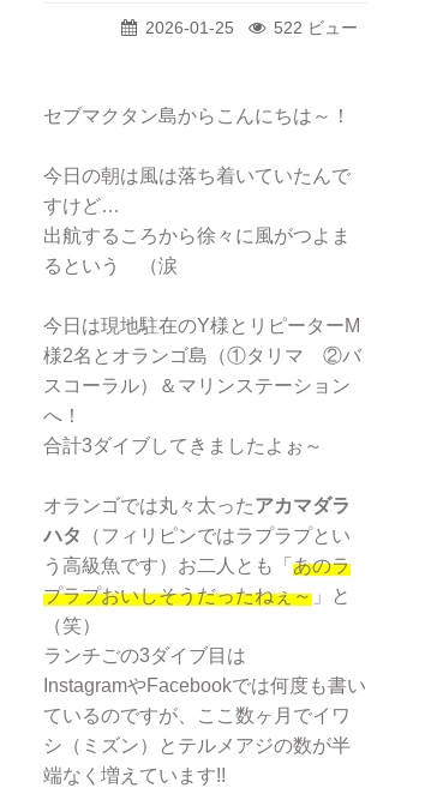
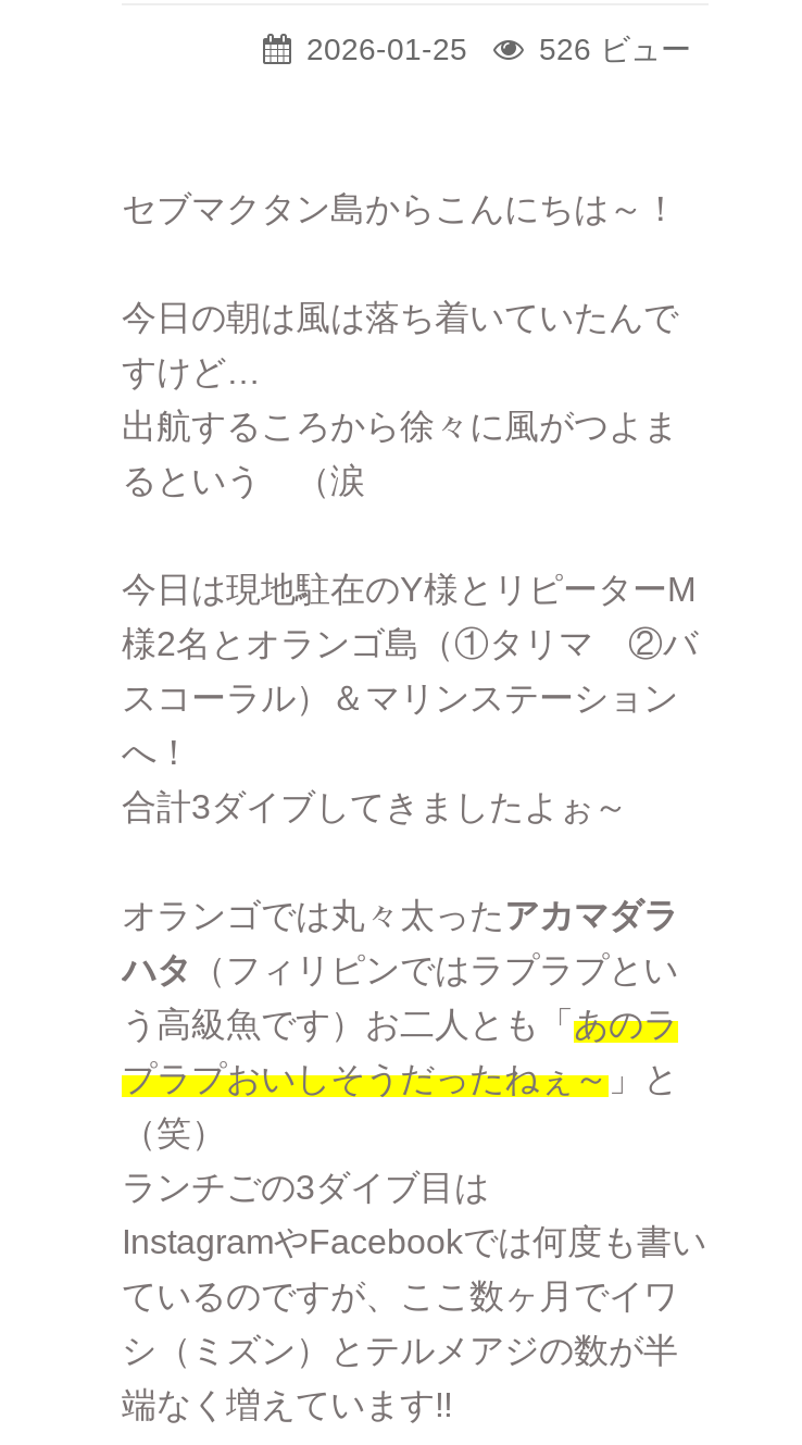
- 522 ビュー
+ 526 ビュー
